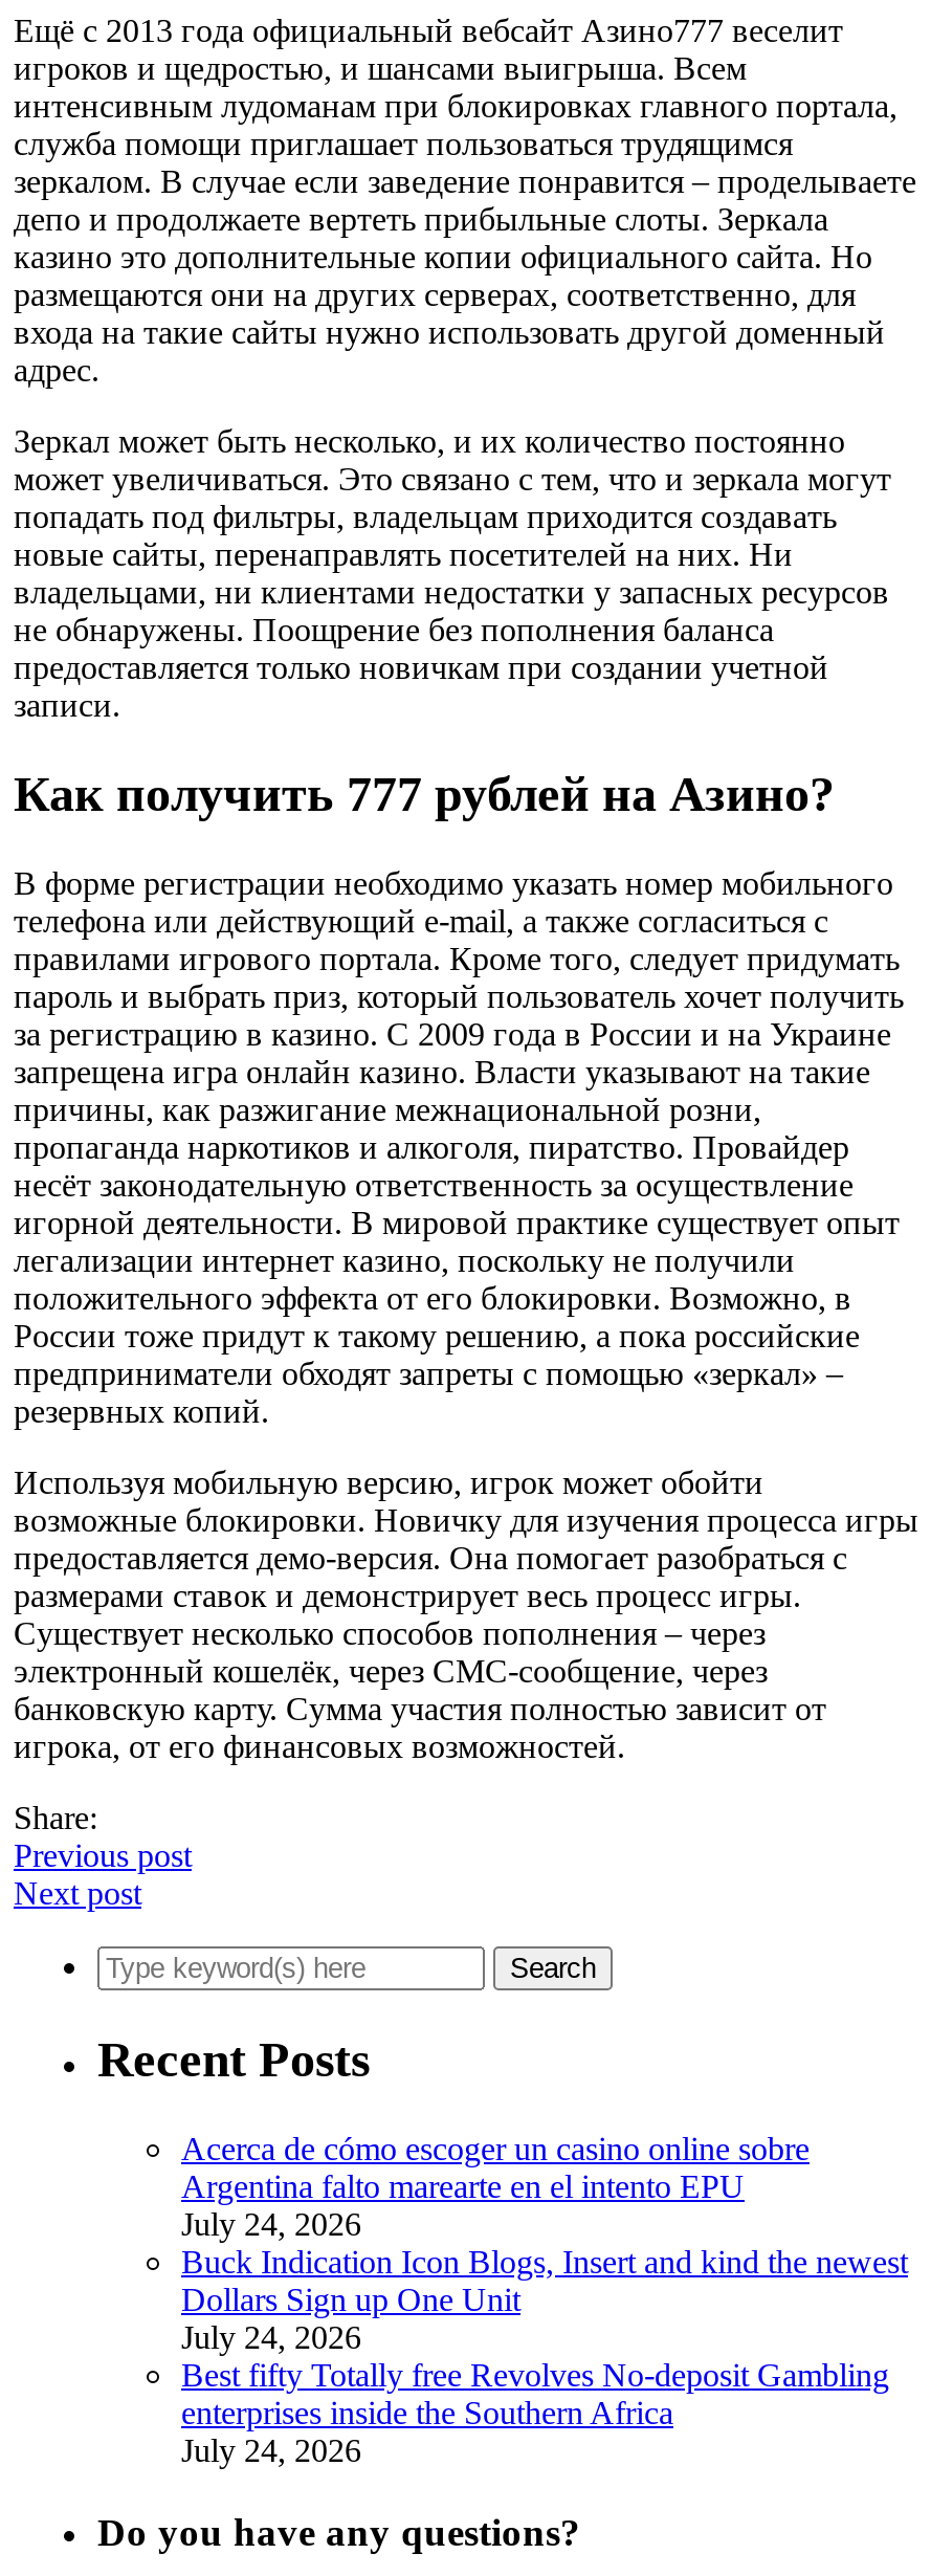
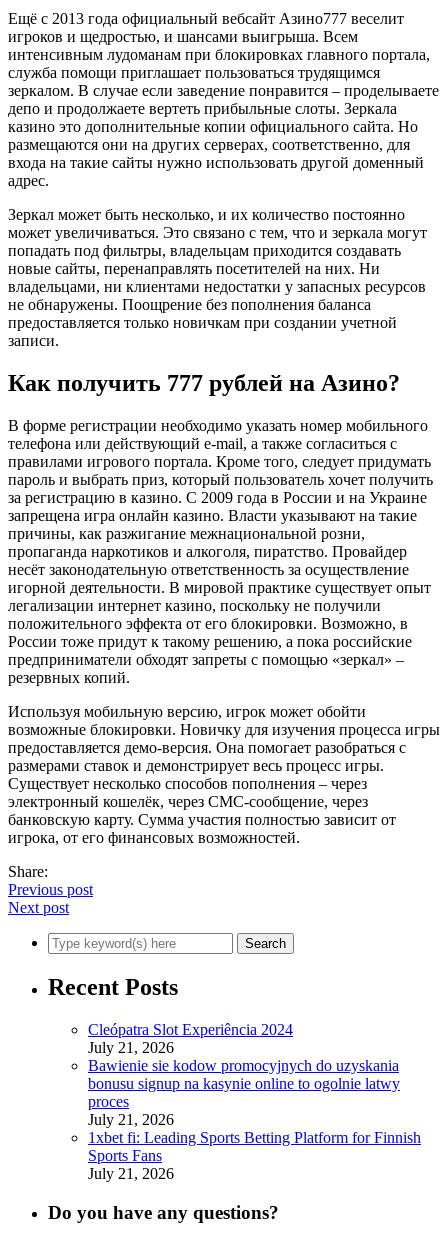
- Acerca de cómo escoger un casino online sobre
- Argentina falto marearte en el intento EPU
- July 24, 2026
- Buck Indication Icon Blogs, Insert and kind the newest
- Dollars Sign up One Unit
- July 24, 2026
- Best fifty Totally free Revolves No-deposit Gambling
- enterprises inside the Southern Africa
- July 24, 2026
+ Cleópatra Slot Experiência 2024
+ July 21, 2026
+ Bawienie sie kodow promocyjnych do uzyskania
+ bonusu signup na kasynie online to ogolnie latwy
+ proces
+ July 21, 2026
+ 1xbet fi: Leading Sports Betting Platform for Finnish
+ Sports Fans
+ July 21, 2026
